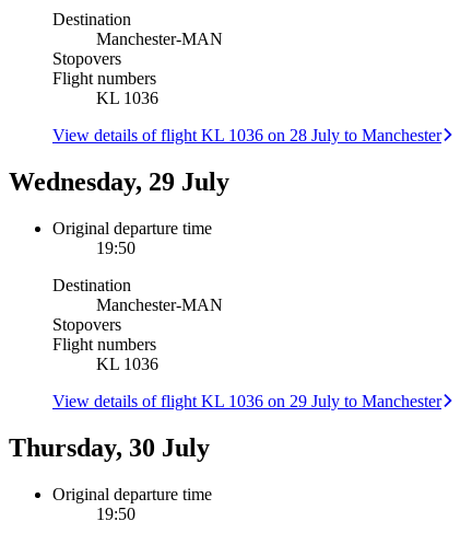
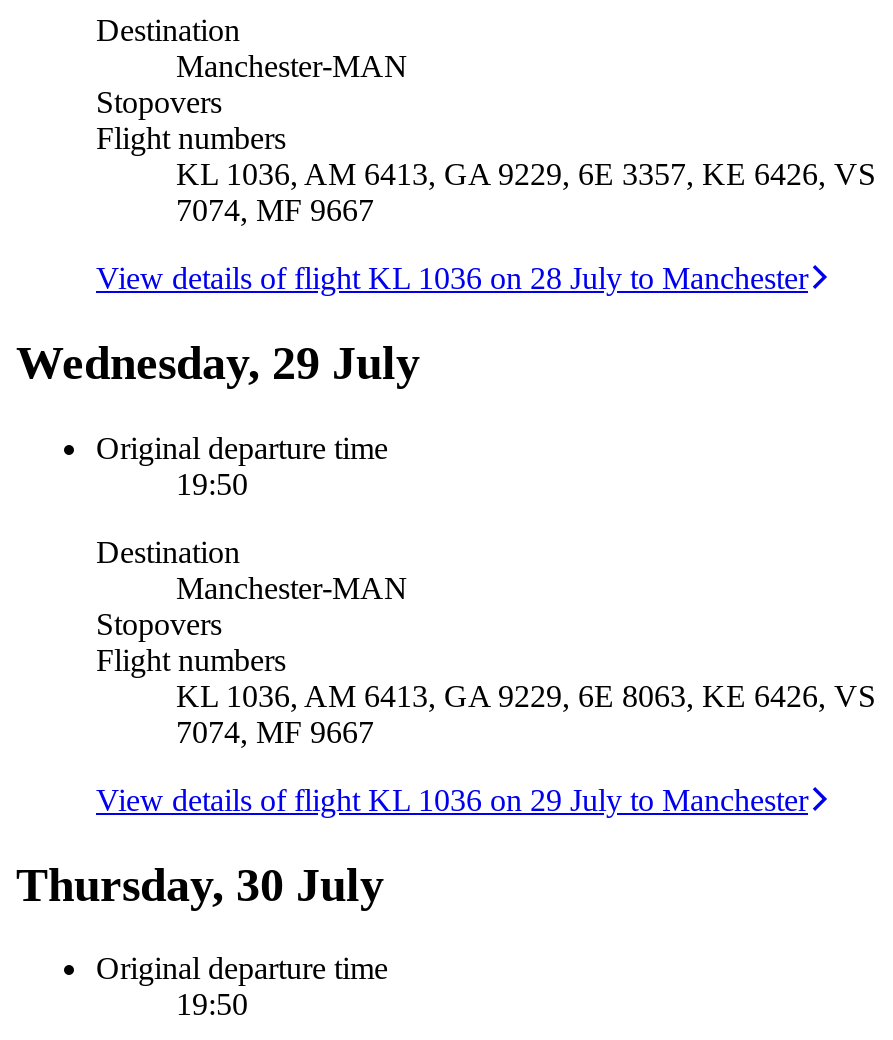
- KL 1036
+ KL 1036, AM 6413, GA 9229, 6E 3357, KE 6426, VS
+ 7074, MF 9667

- KL 1036
+ KL 1036, AM 6413, GA 9229, 6E 8063, KE 6426, VS
+ 7074, MF 9667
